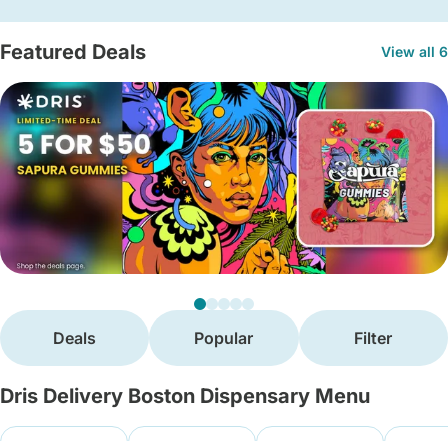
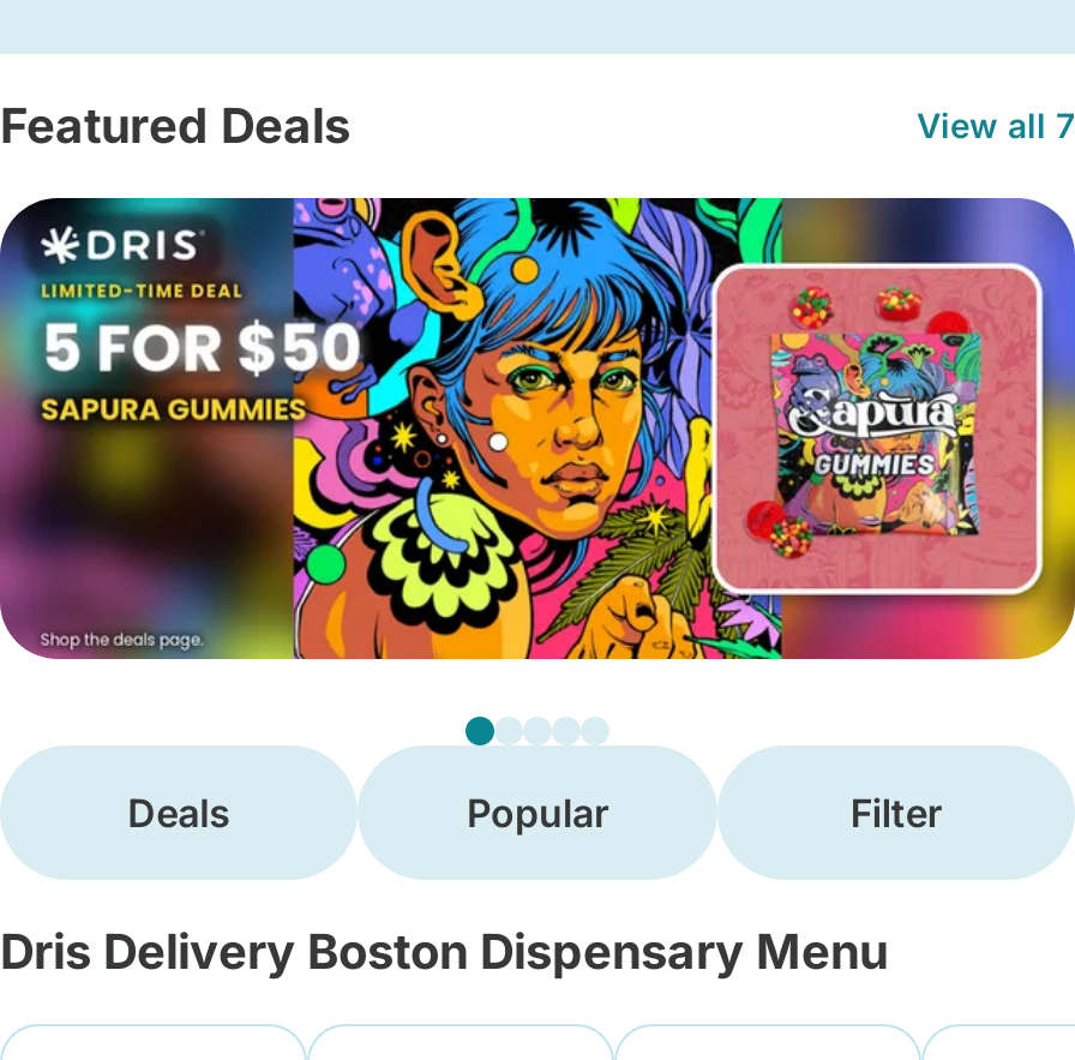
- View all 6
+ View all 7
